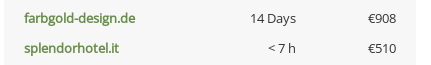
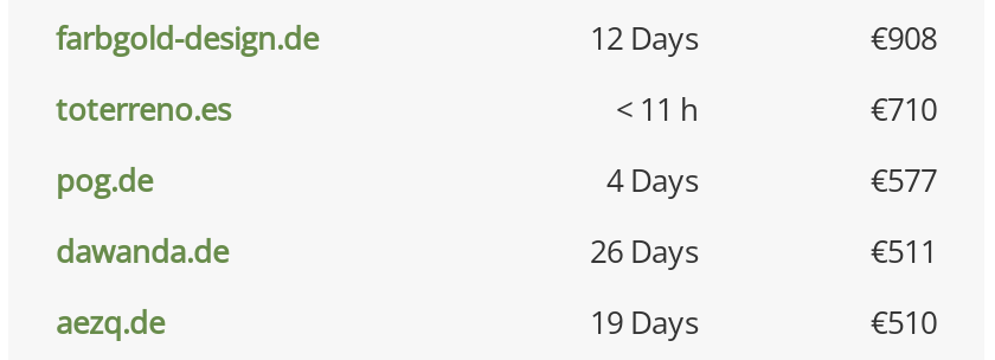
- 14 Days
+ 12 Days

- splendorhotel.it
- < 7 h
+ toterreno.es
+ < 11 h
+ €710
+ pog.de
+ 4 Days
+ €577
+ dawanda.de
+ 26 Days
+ €511
+ aezq.de
+ 19 Days
